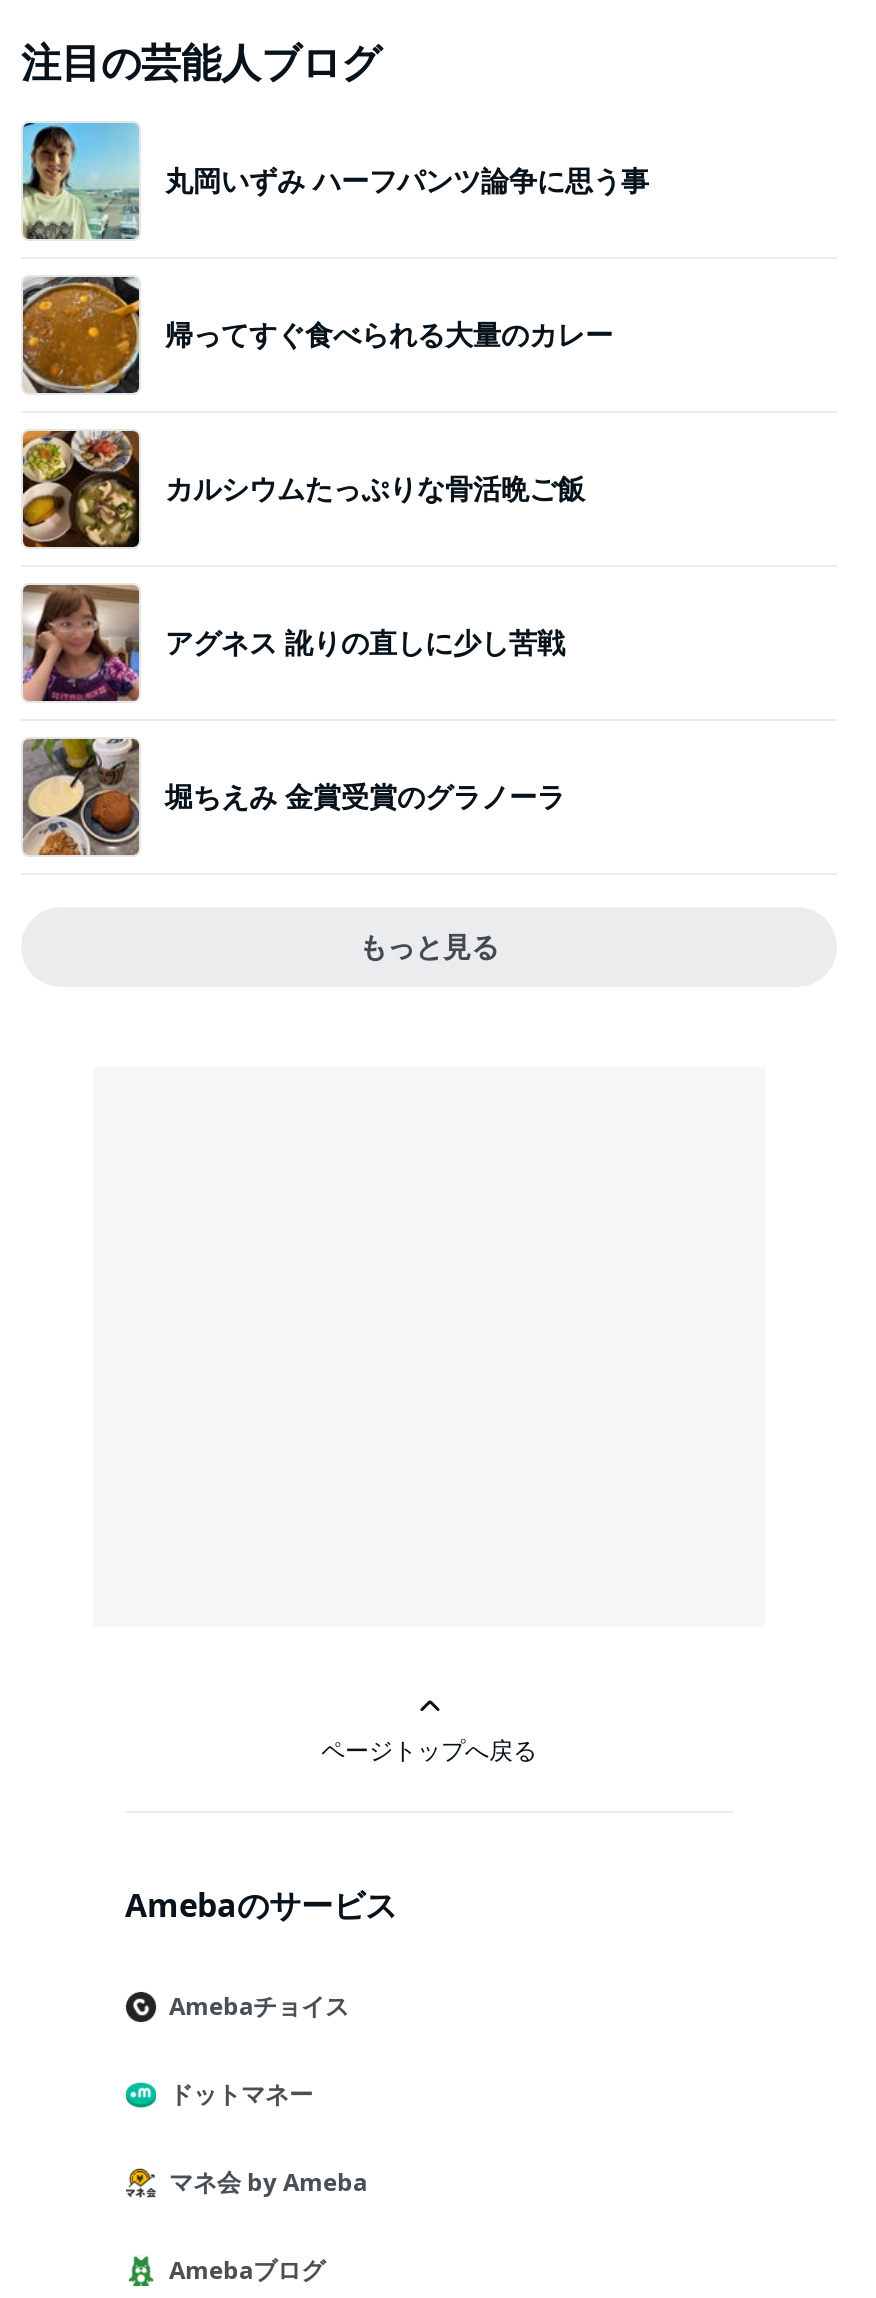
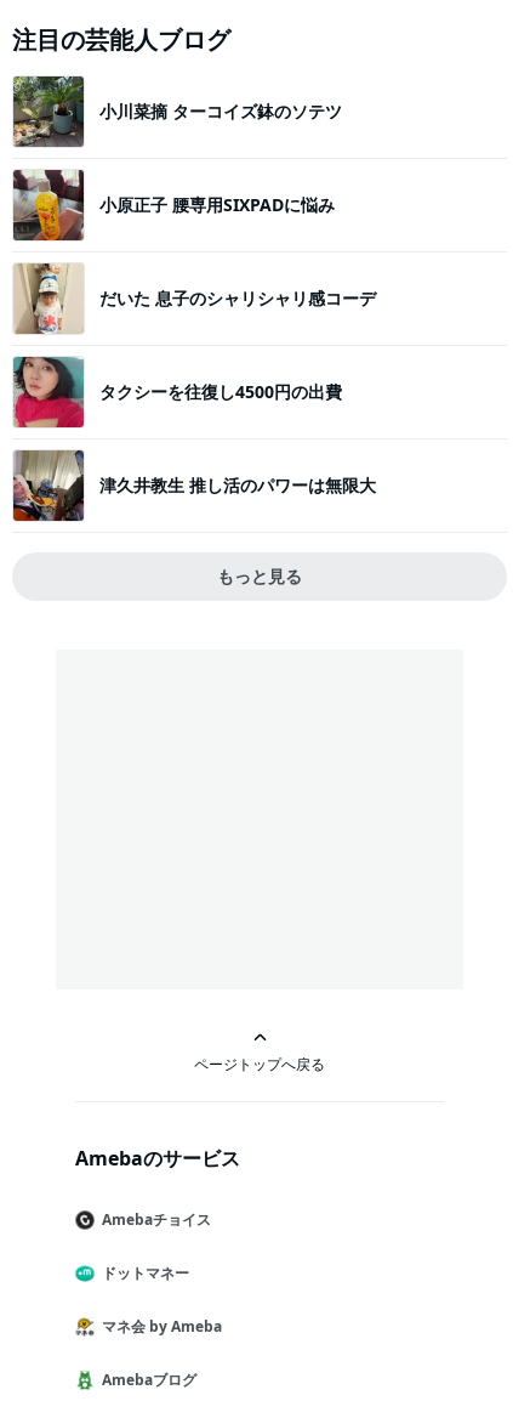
- [image]
- 丸岡いずみ ハーフパンツ論争に思う事
+ [image]
+ 小川菜摘 ターコイズ鉢のソテツ

- [image]
- 帰ってすぐ食べられる大量のカレー
+ [image]
+ 小原正子 腰専用SIXPADに悩み

- [image]
- カルシウムたっぷりな骨活晩ご飯
+ [image]
+ だいた 息子のシャリシャリ感コーデ

- [image]
- アグネス 訛りの直しに少し苦戦
+ [image]
+ タクシーを往復し4500円の出費

- [image]
- 堀ちえみ 金賞受賞のグラノーラ
+ [image]
+ 津久井教生 推し活のパワーは無限大
